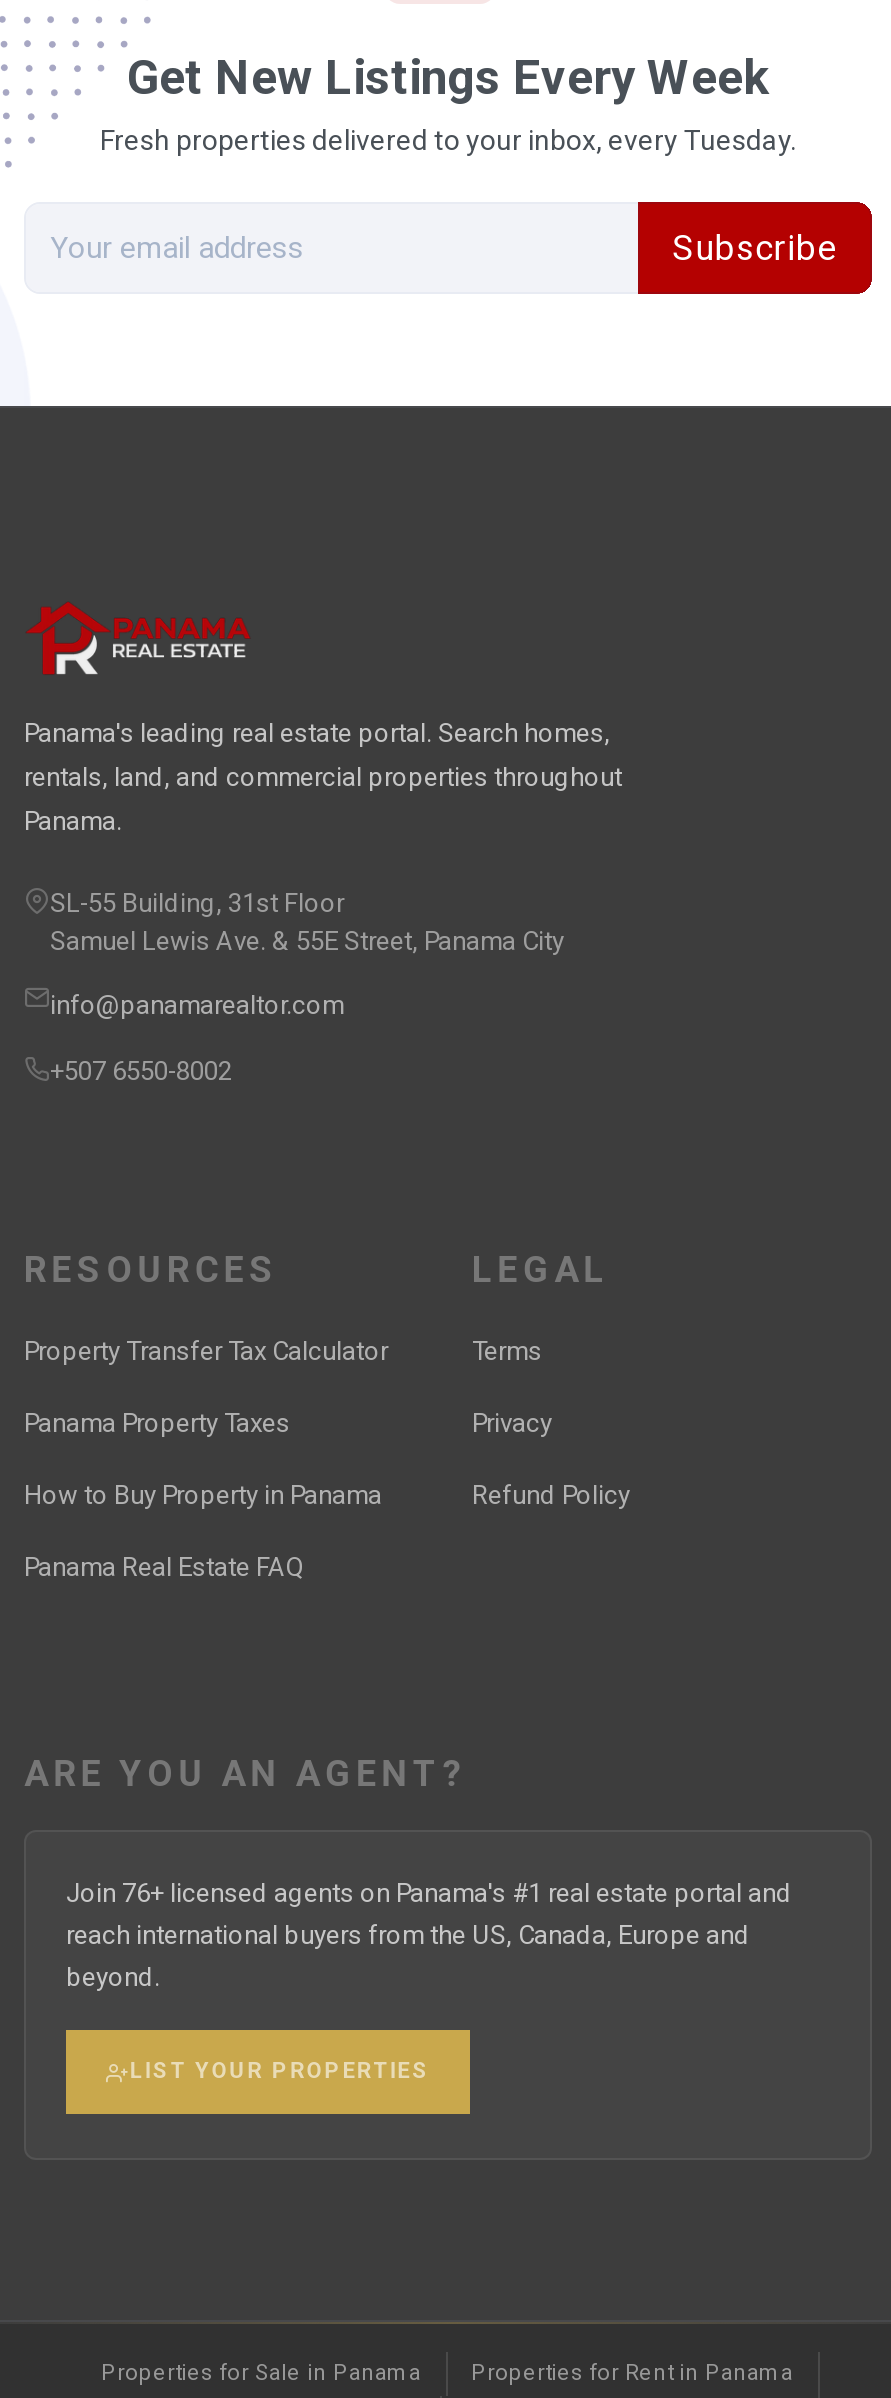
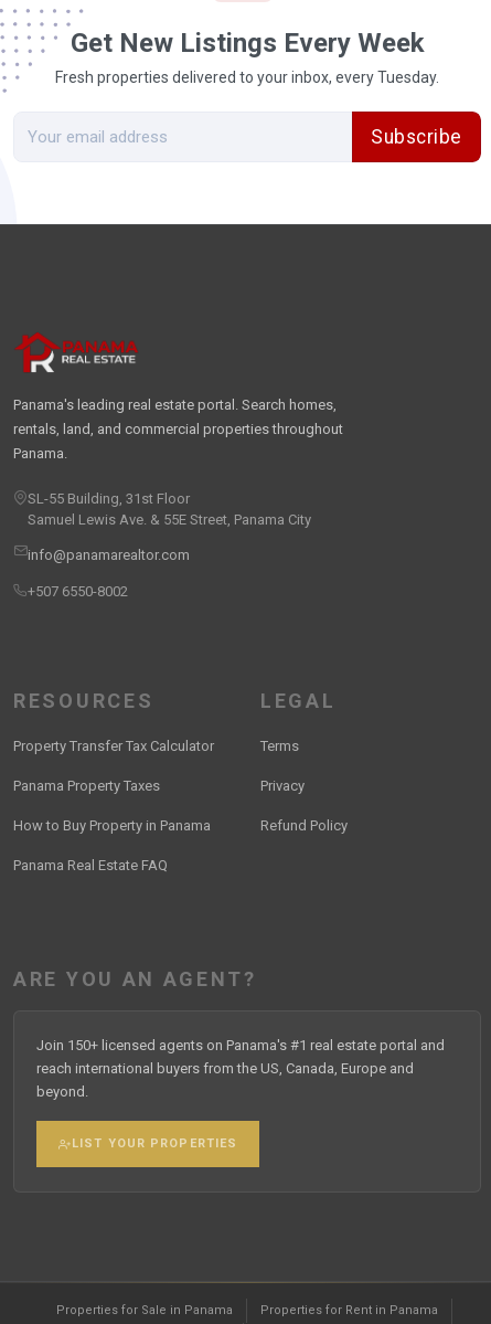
- Join 76+ licensed agents on Panama's #1 real estate portal and
+ Join 150+ licensed agents on Panama's #1 real estate portal and
